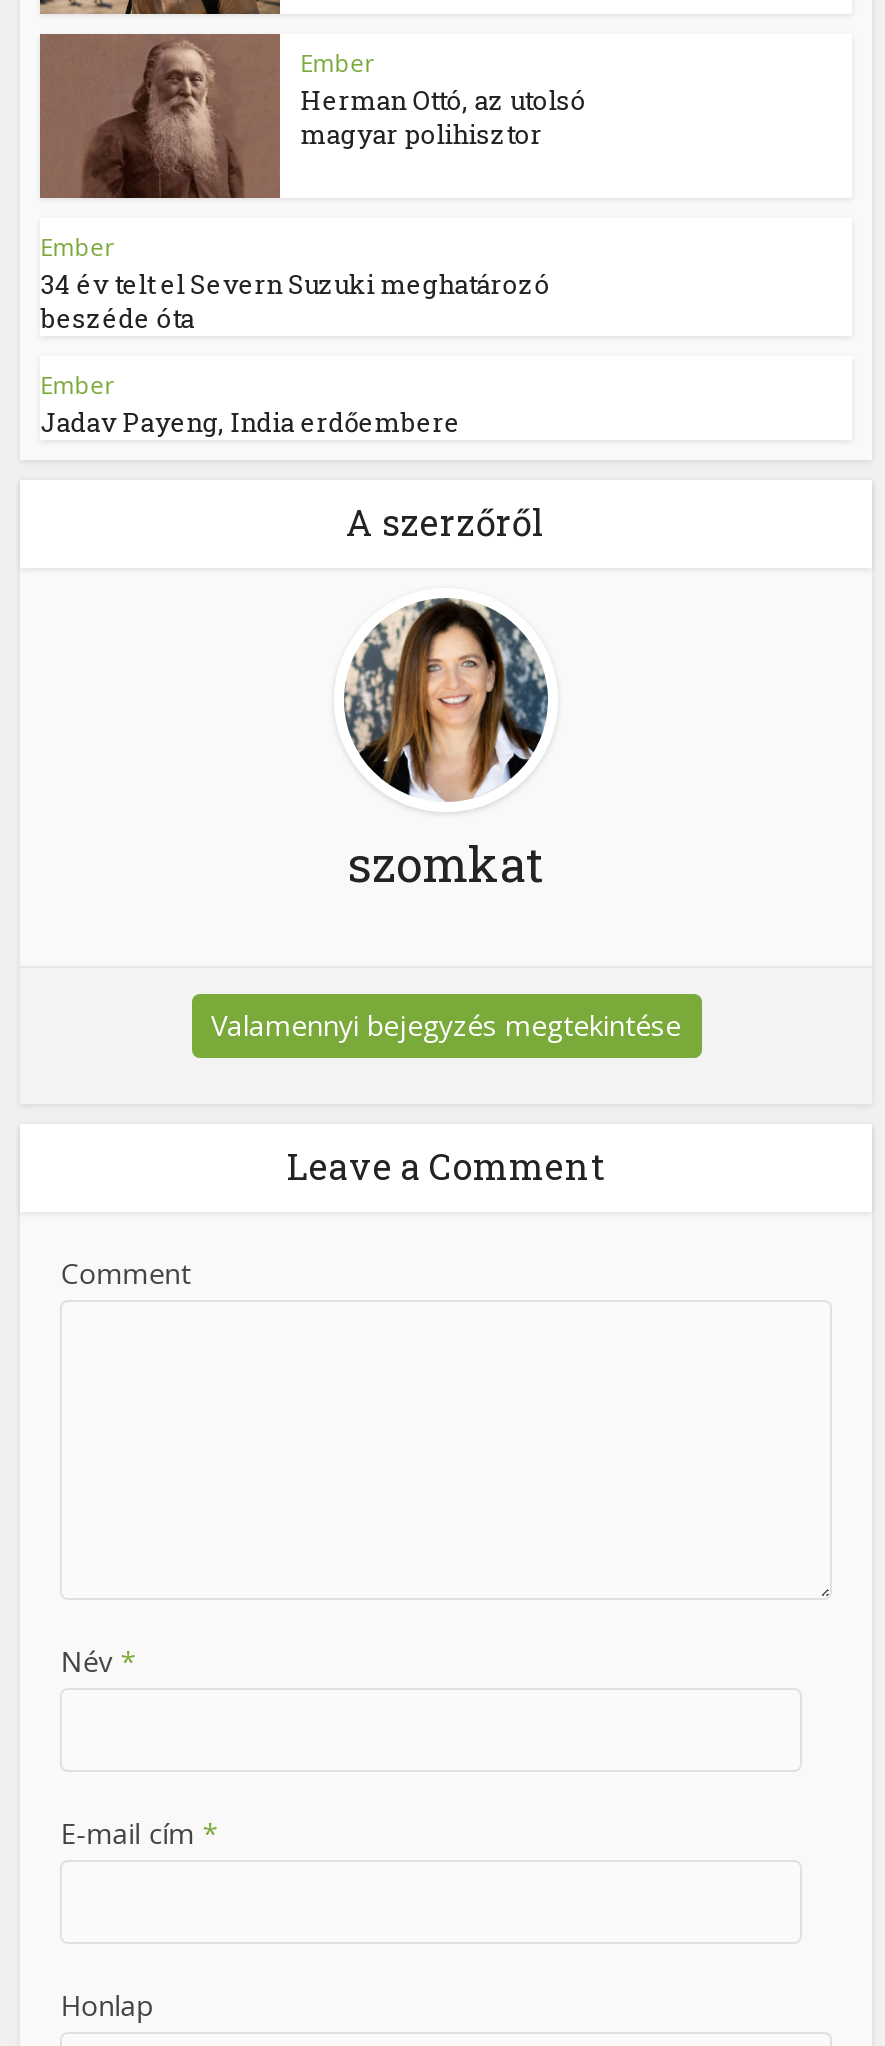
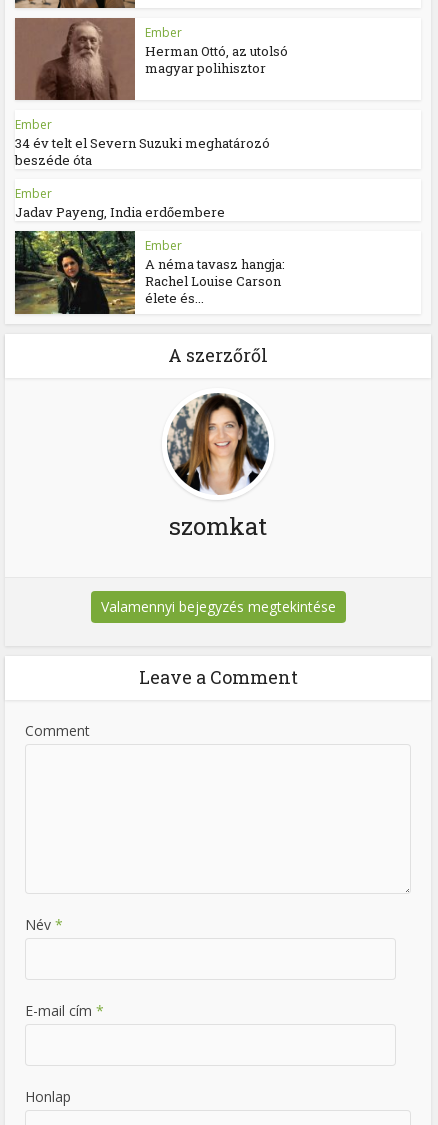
+ [image]
+ Ember
+ A néma tavasz hangja:
+ Rachel Louise Carson
+ élete és...
